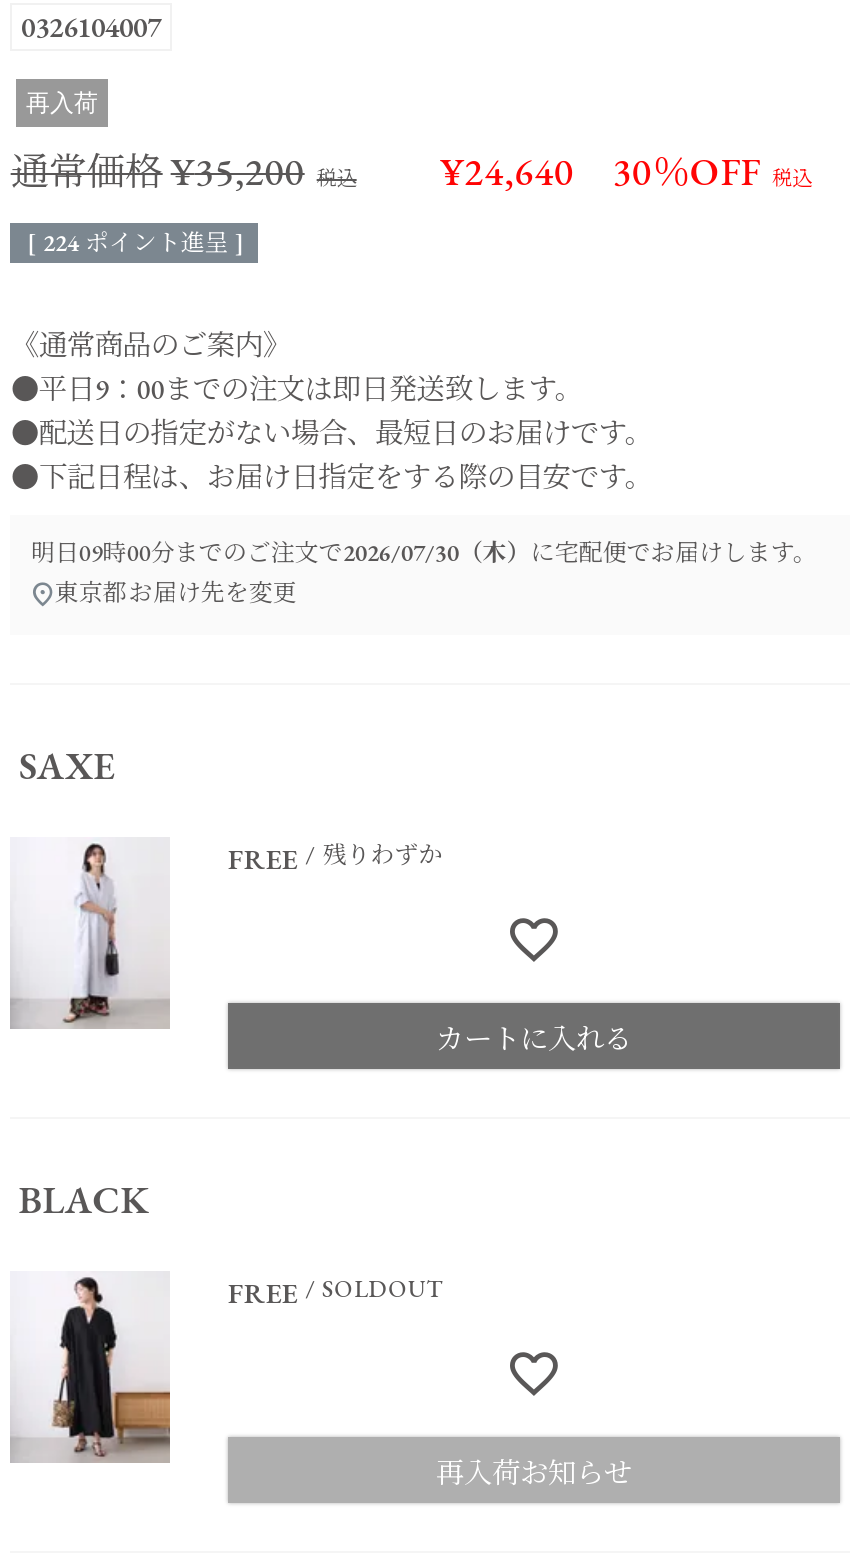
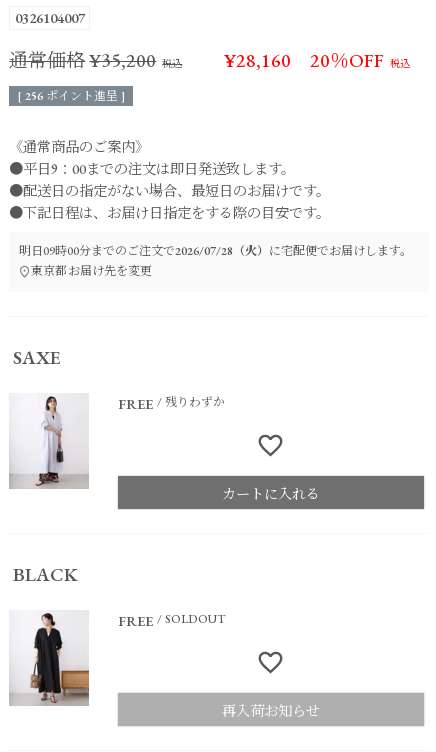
- 再入荷

- ¥24,640 30％OFF
+ ¥28,160 20％OFF

- [ 224 ポイント進呈 ]
+ [ 256 ポイント進呈 ]

- 明日09時00分までのご注文で2026/07/30（木）に宅配便でお届けします。
+ 明日09時00分までのご注文で2026/07/28（火）に宅配便でお届けします。
